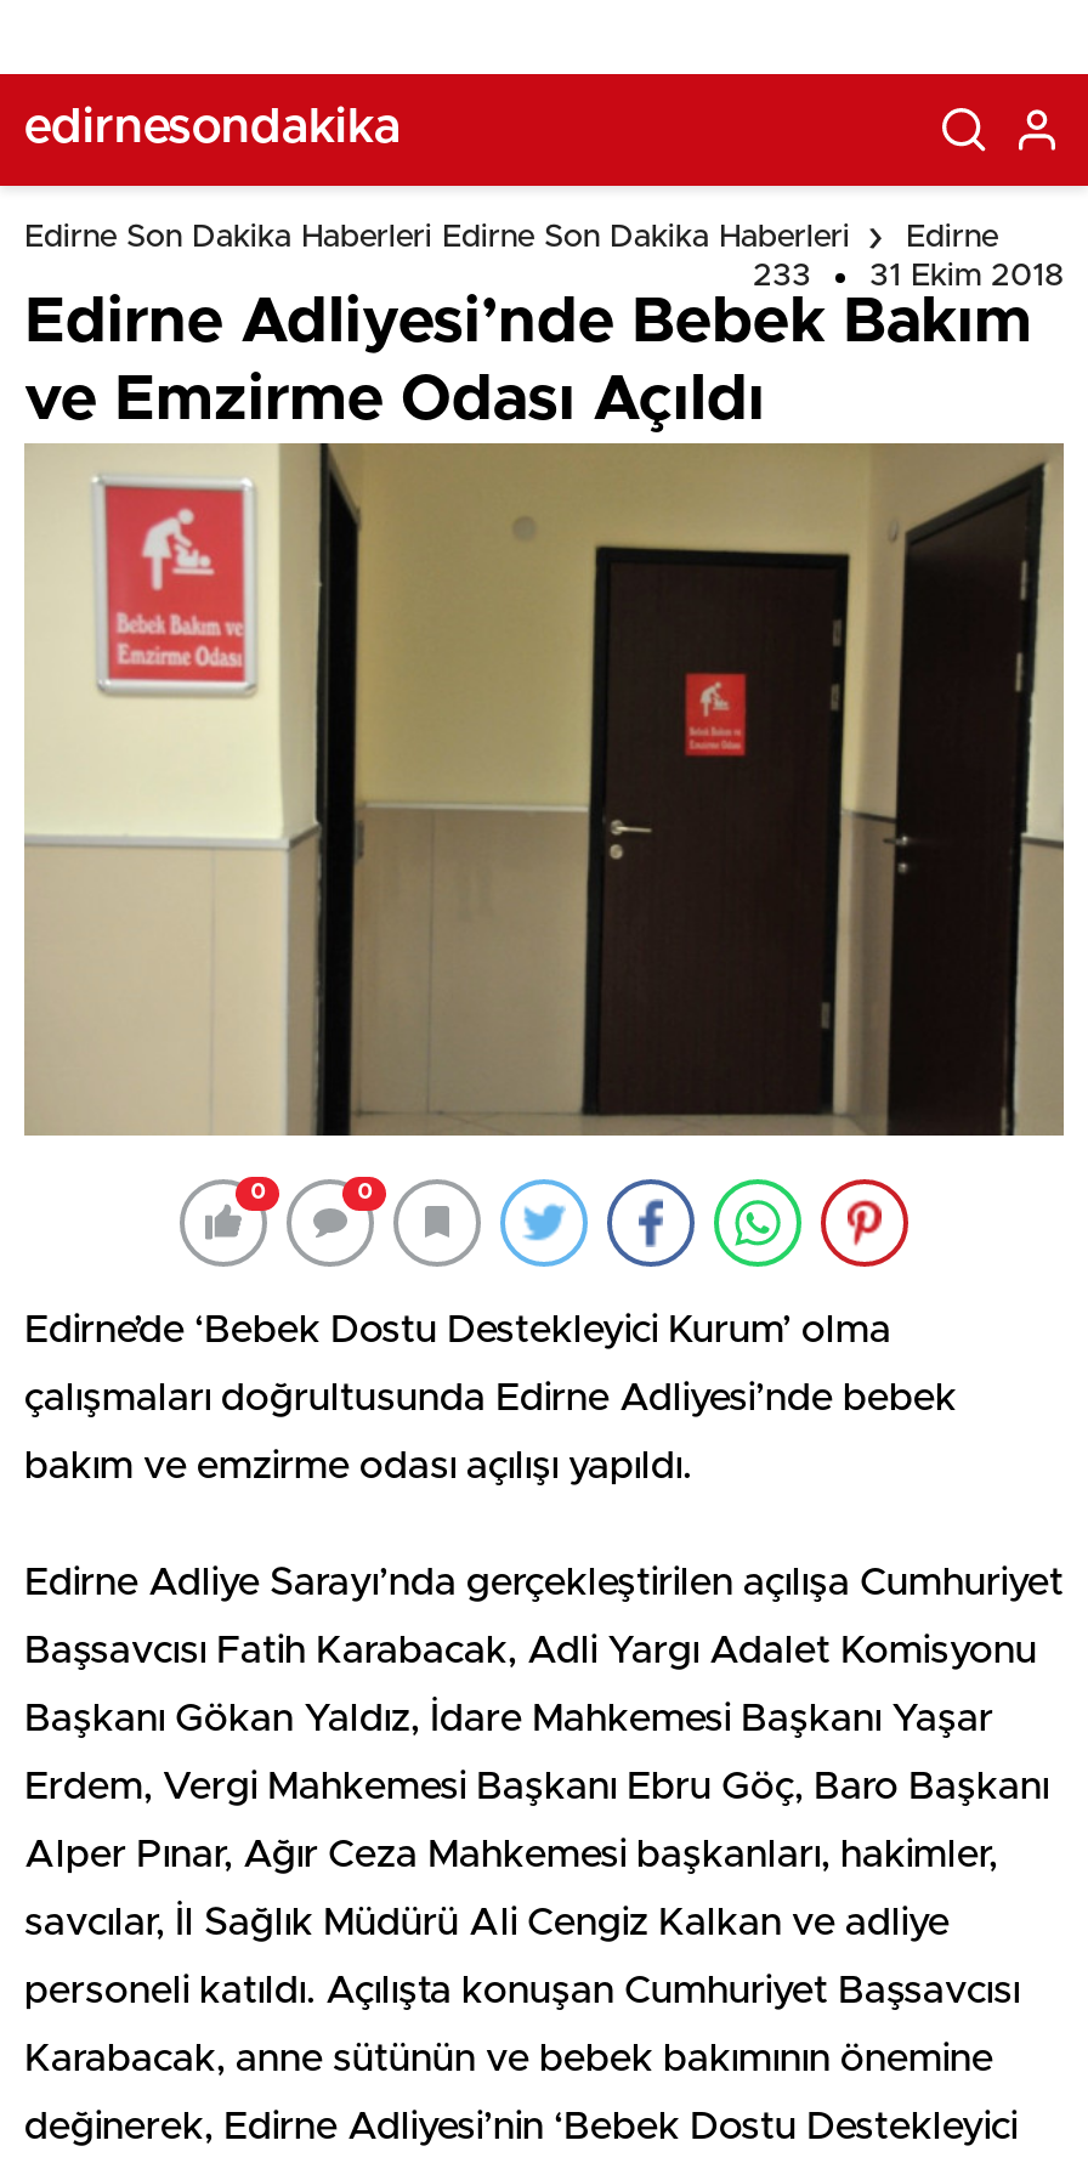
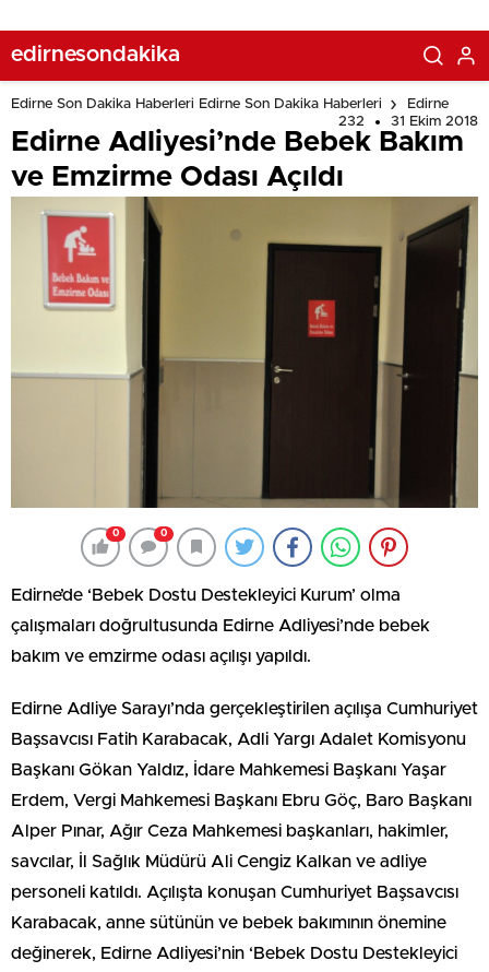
- 233 31 Ekim 2018
+ 232 31 Ekim 2018
